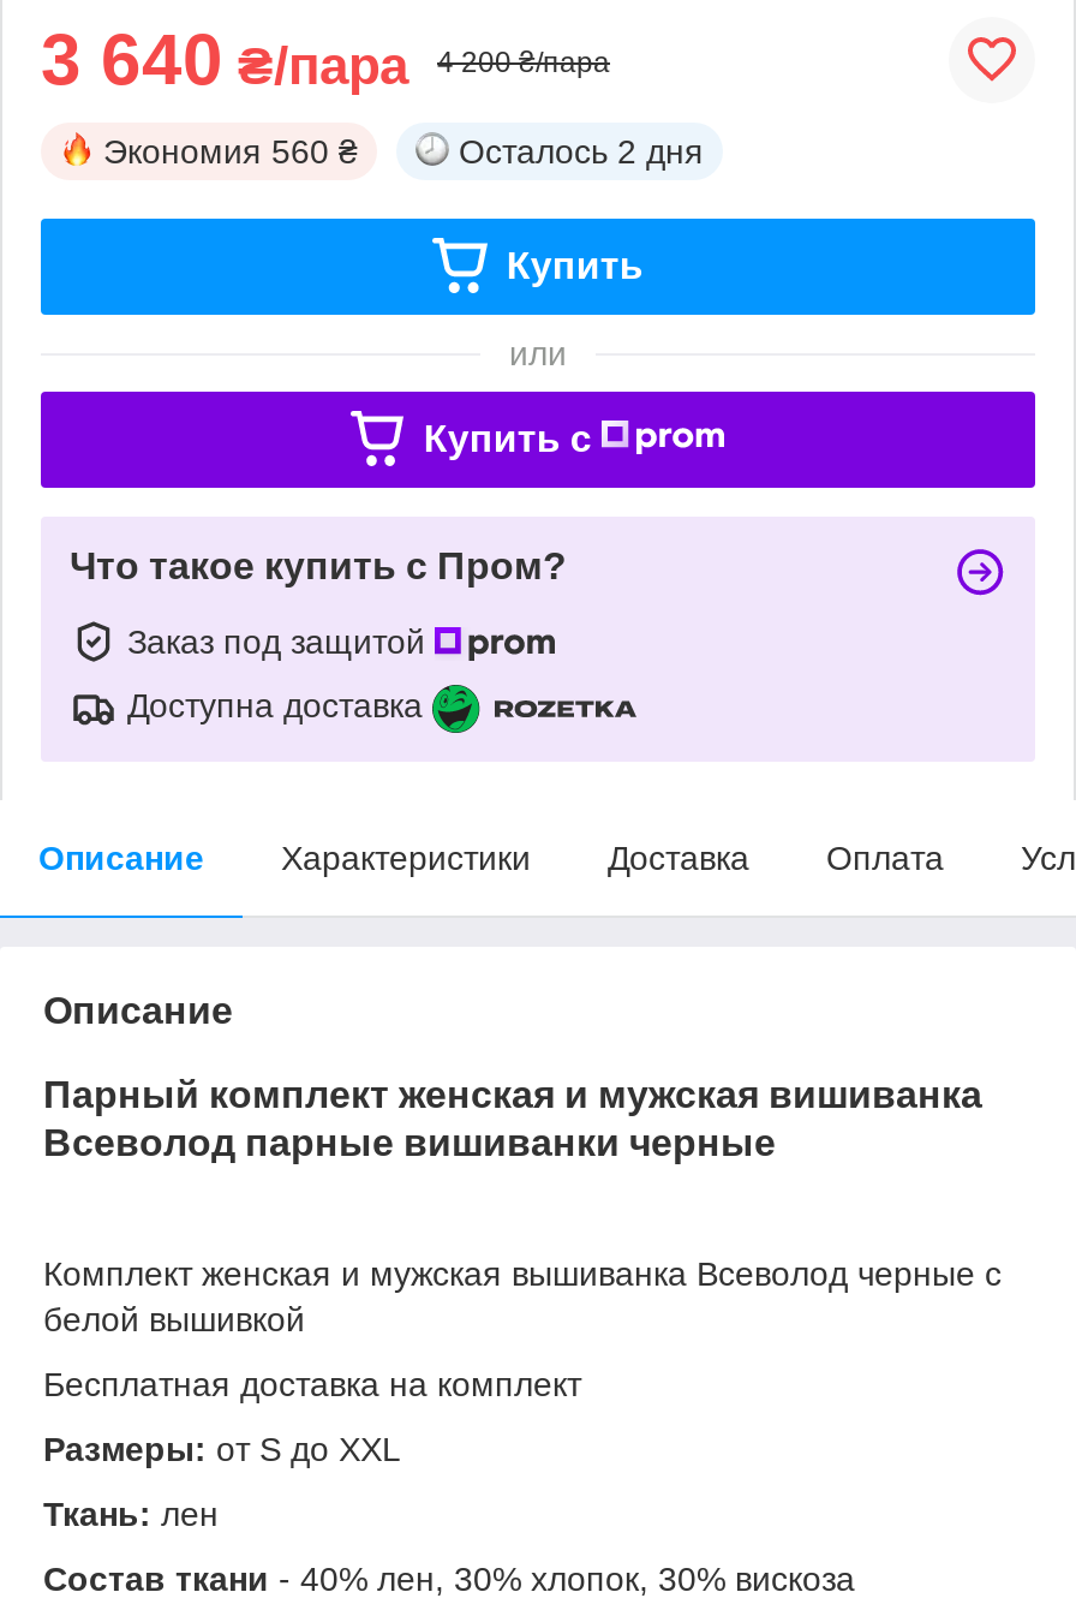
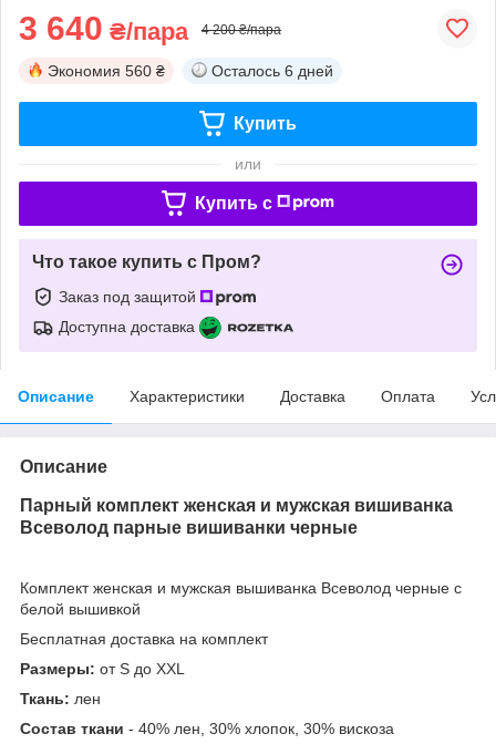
- Осталось 2 дня
+ Осталось 6 дней
